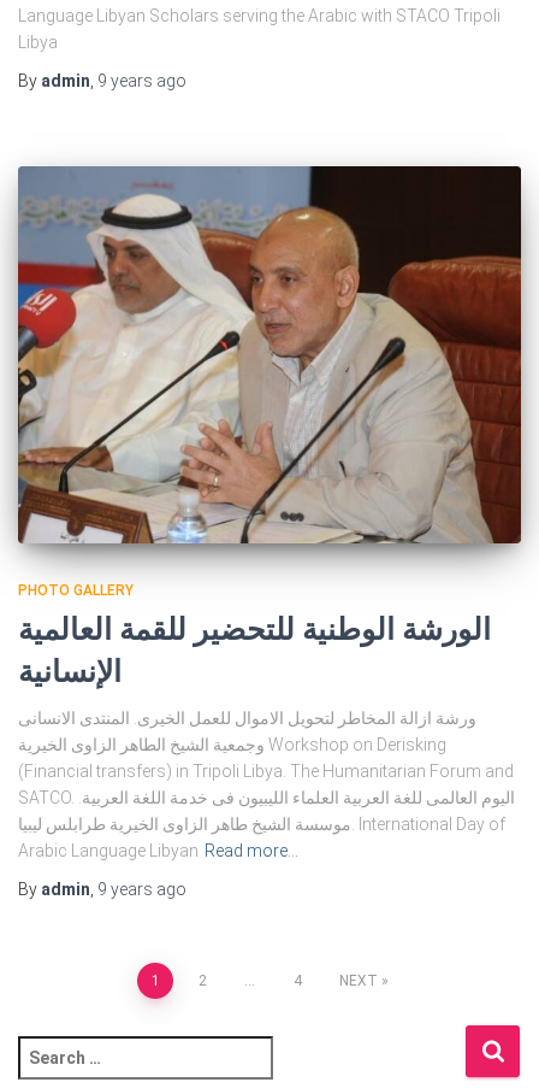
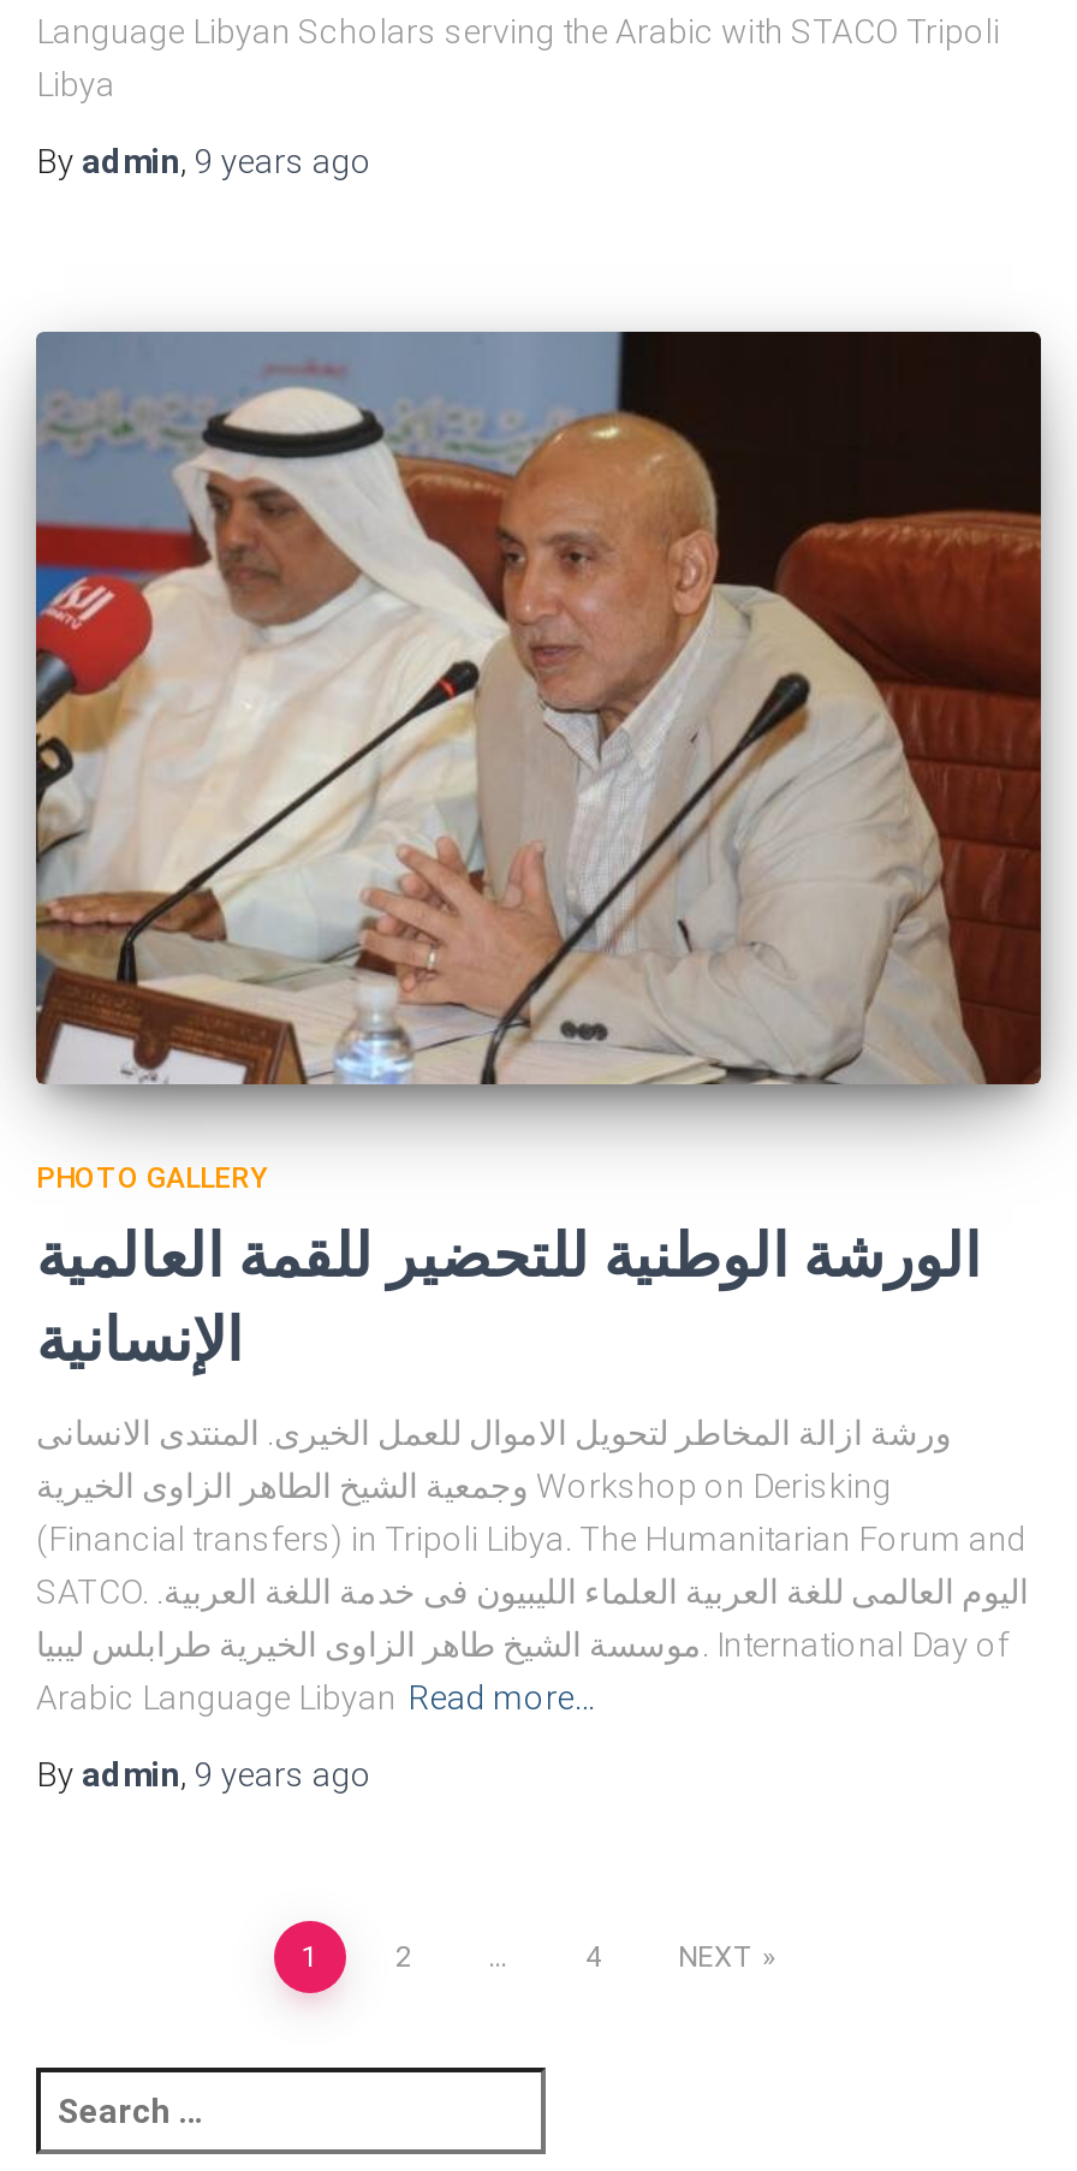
- [image]
